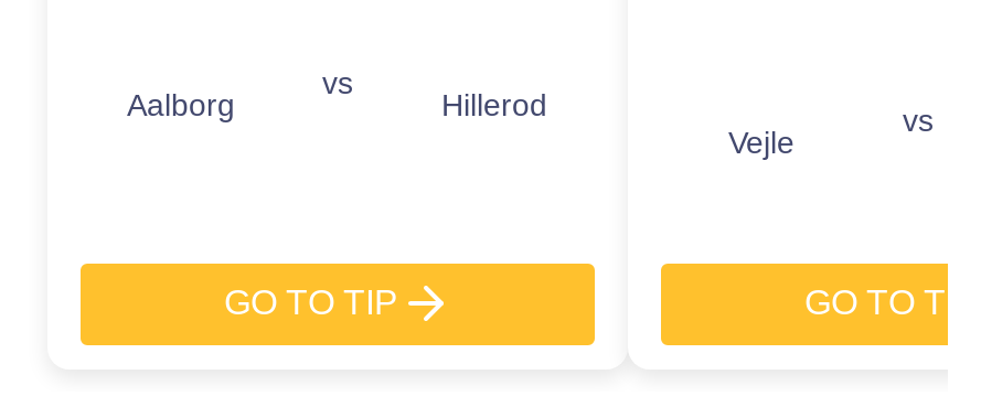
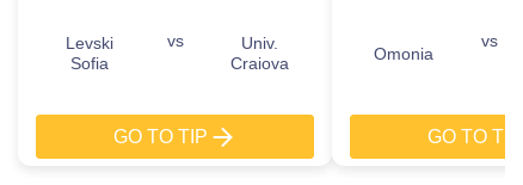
- Aalborg
+ Levski
+ Sofia

- Hillerod
+ Univ.
+ Craiova

- Vejle
+ Omonia
